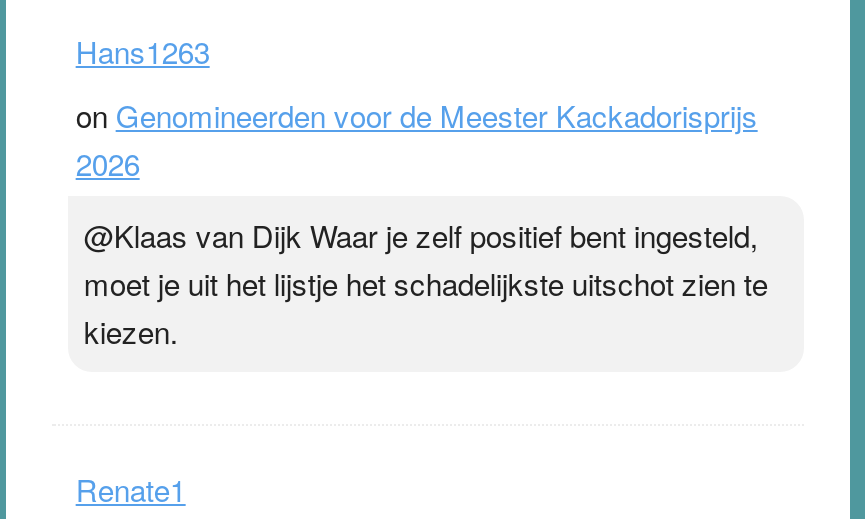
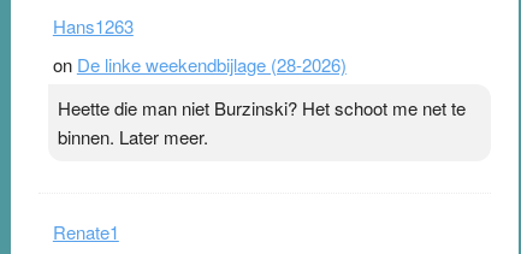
- on Genomineerden voor de Meester Kackadorisprijs
- 2026
+ on De linke weekendbijlage (28-2026)

- @Klaas van Dijk Waar je zelf positief bent ingesteld,
- moet je uit het lijstje het schadelijkste uitschot zien te
- kiezen.
+ Heette die man niet Burzinski? Het schoot me net te
+ binnen. Later meer.
